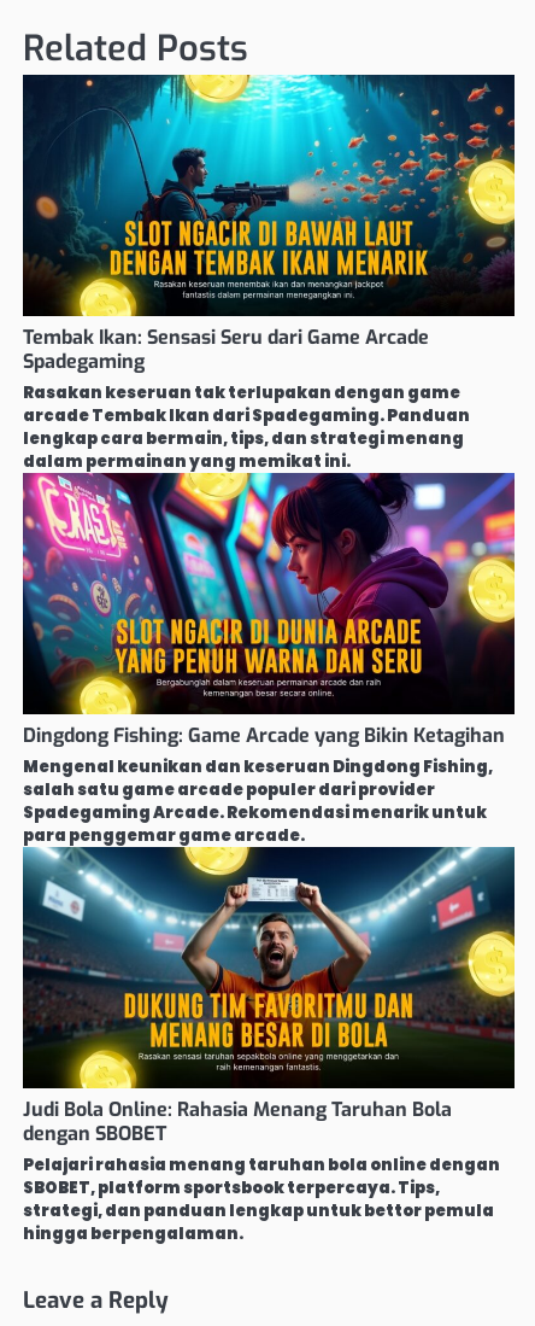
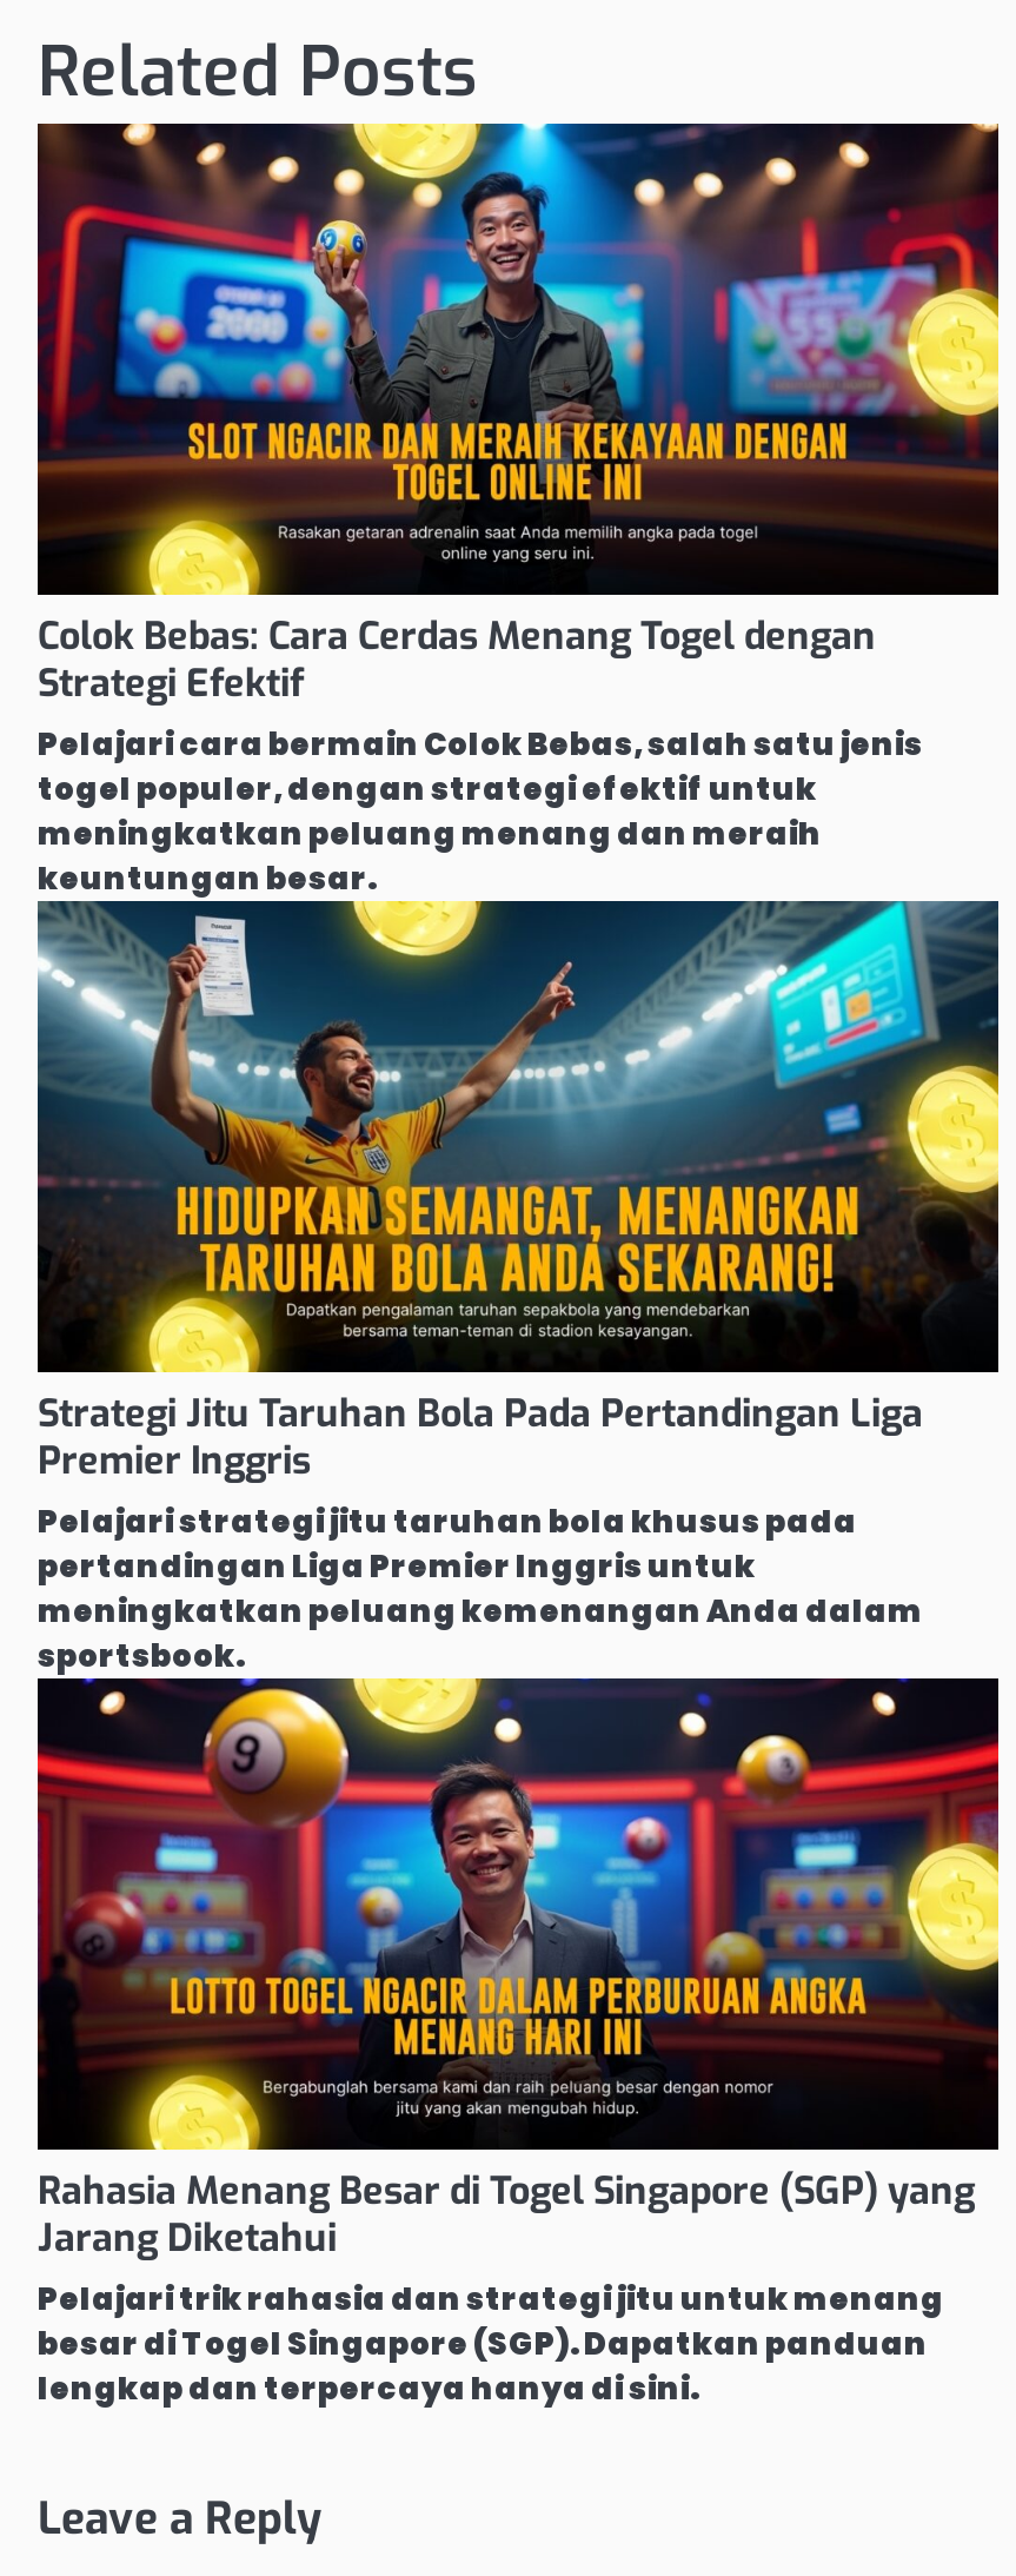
- [image]
- Tembak Ikan: Sensasi Seru dari Game Arcade
- Spadegaming
- Rasakan keseruan tak terlupakan dengan game
- arcade Tembak Ikan dari Spadegaming. Panduan
- lengkap cara bermain, tips, dan strategi menang
- dalam permainan yang memikat ini.
+ [image]
+ Colok Bebas: Cara Cerdas Menang Togel dengan
+ Strategi Efektif
+ Pelajari cara bermain Colok Bebas, salah satu jenis
+ togel populer, dengan strategi efektif untuk
+ meningkatkan peluang menang dan meraih
+ keuntungan besar.

- [image]
- Dingdong Fishing: Game Arcade yang Bikin Ketagihan
- Mengenal keunikan dan keseruan Dingdong Fishing,
- salah satu game arcade populer dari provider
- Spadegaming Arcade. Rekomendasi menarik untuk
- para penggemar game arcade.
+ [image]
+ Strategi Jitu Taruhan Bola Pada Pertandingan Liga
+ Premier Inggris
+ Pelajari strategi jitu taruhan bola khusus pada
+ pertandingan Liga Premier Inggris untuk
+ meningkatkan peluang kemenangan Anda dalam
+ sportsbook.

- [image]
- Judi Bola Online: Rahasia Menang Taruhan Bola
- dengan SBOBET
- Pelajari rahasia menang taruhan bola online dengan
- SBOBET, platform sportsbook terpercaya. Tips,
- strategi, dan panduan lengkap untuk bettor pemula
- hingga berpengalaman.
+ [image]
+ Rahasia Menang Besar di Togel Singapore (SGP) yang
+ Jarang Diketahui
+ Pelajari trik rahasia dan strategi jitu untuk menang
+ besar di Togel Singapore (SGP). Dapatkan panduan
+ lengkap dan terpercaya hanya di sini.
